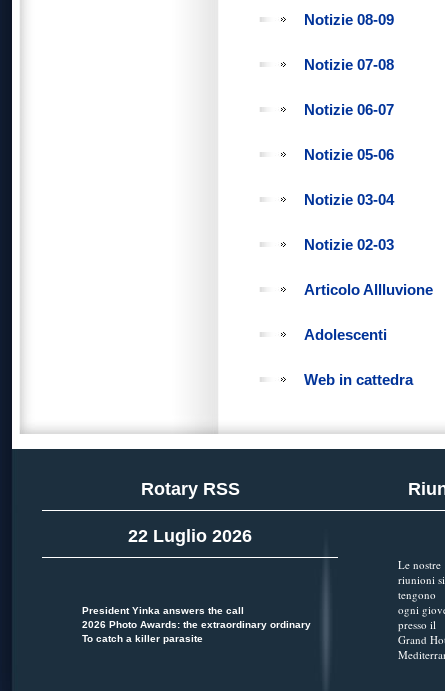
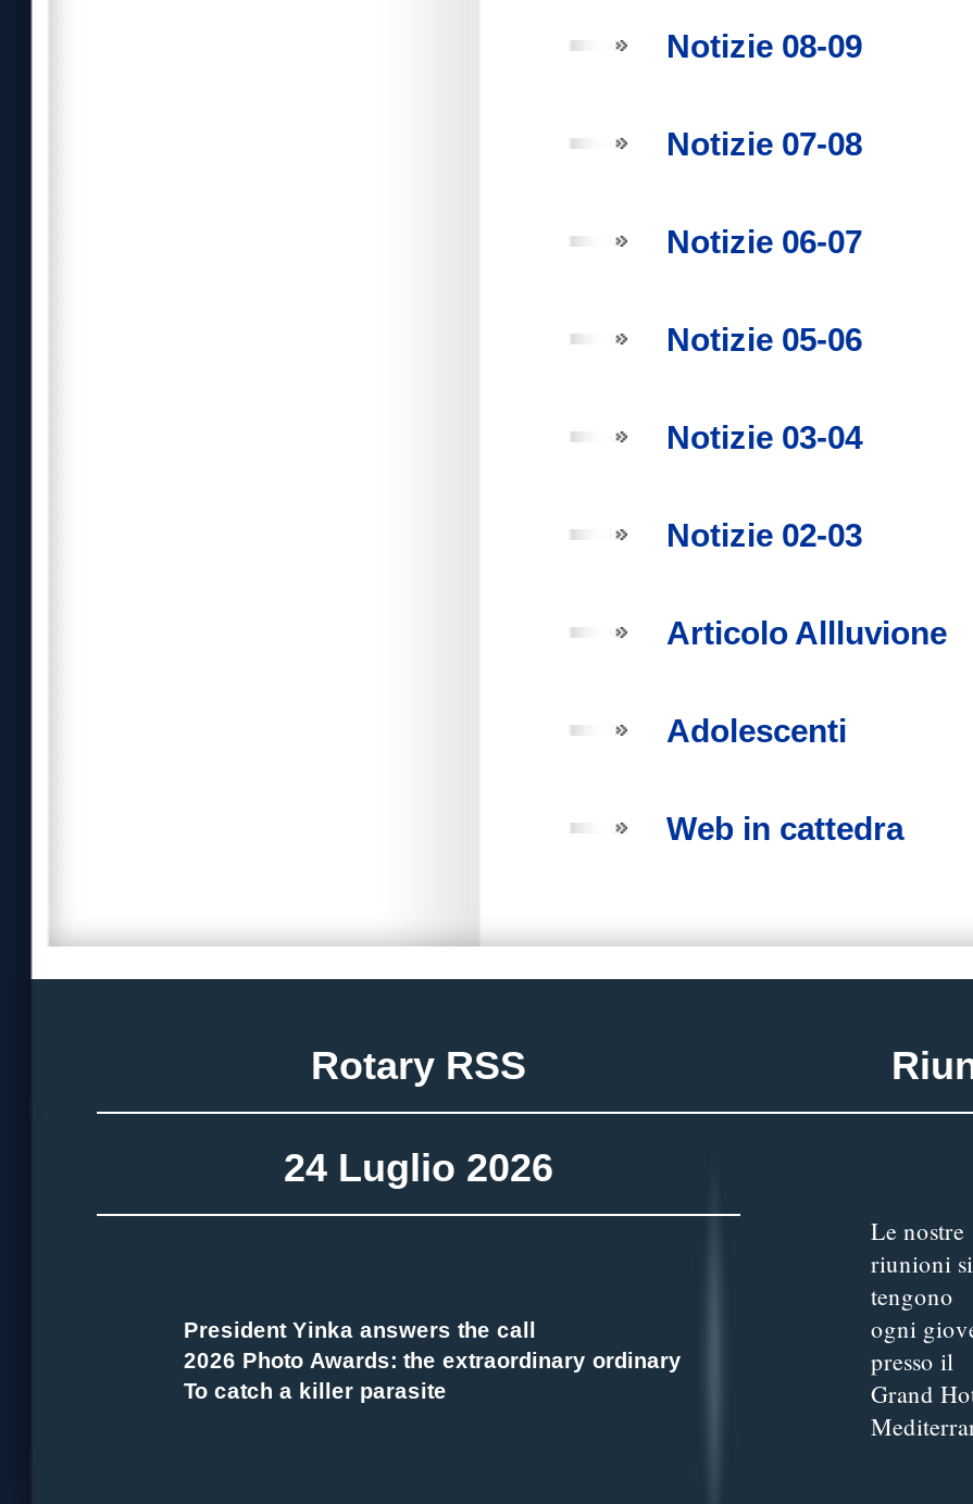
- 22 Luglio 2026
+ 24 Luglio 2026
